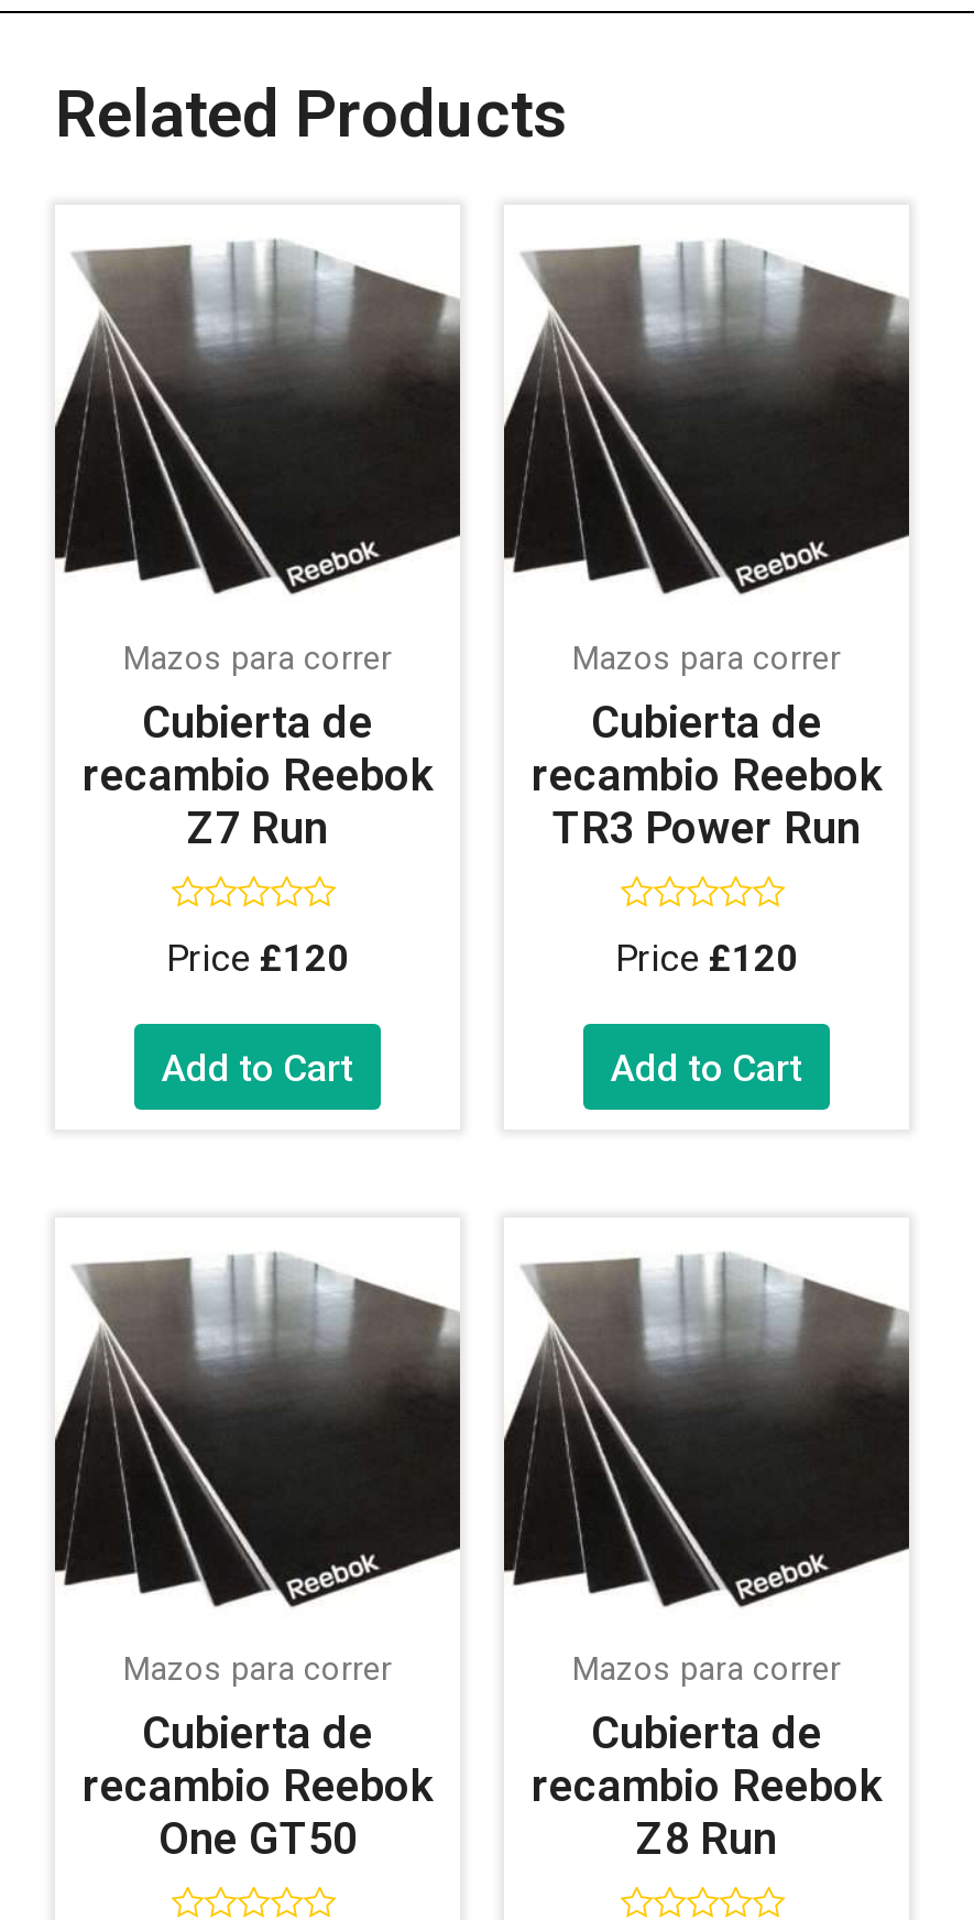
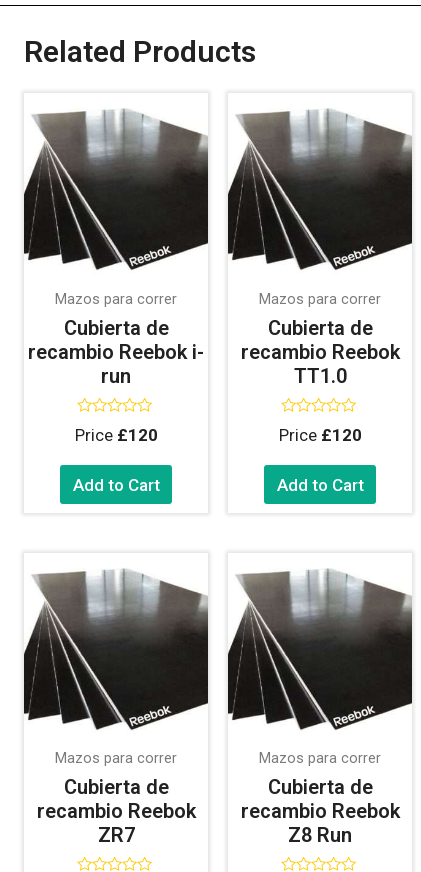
- recambio Reebok
- Z7 Run
+ recambio Reebok i-
+ run

- TR3 Power Run
+ TT1.0

- One GT50
+ ZR7
